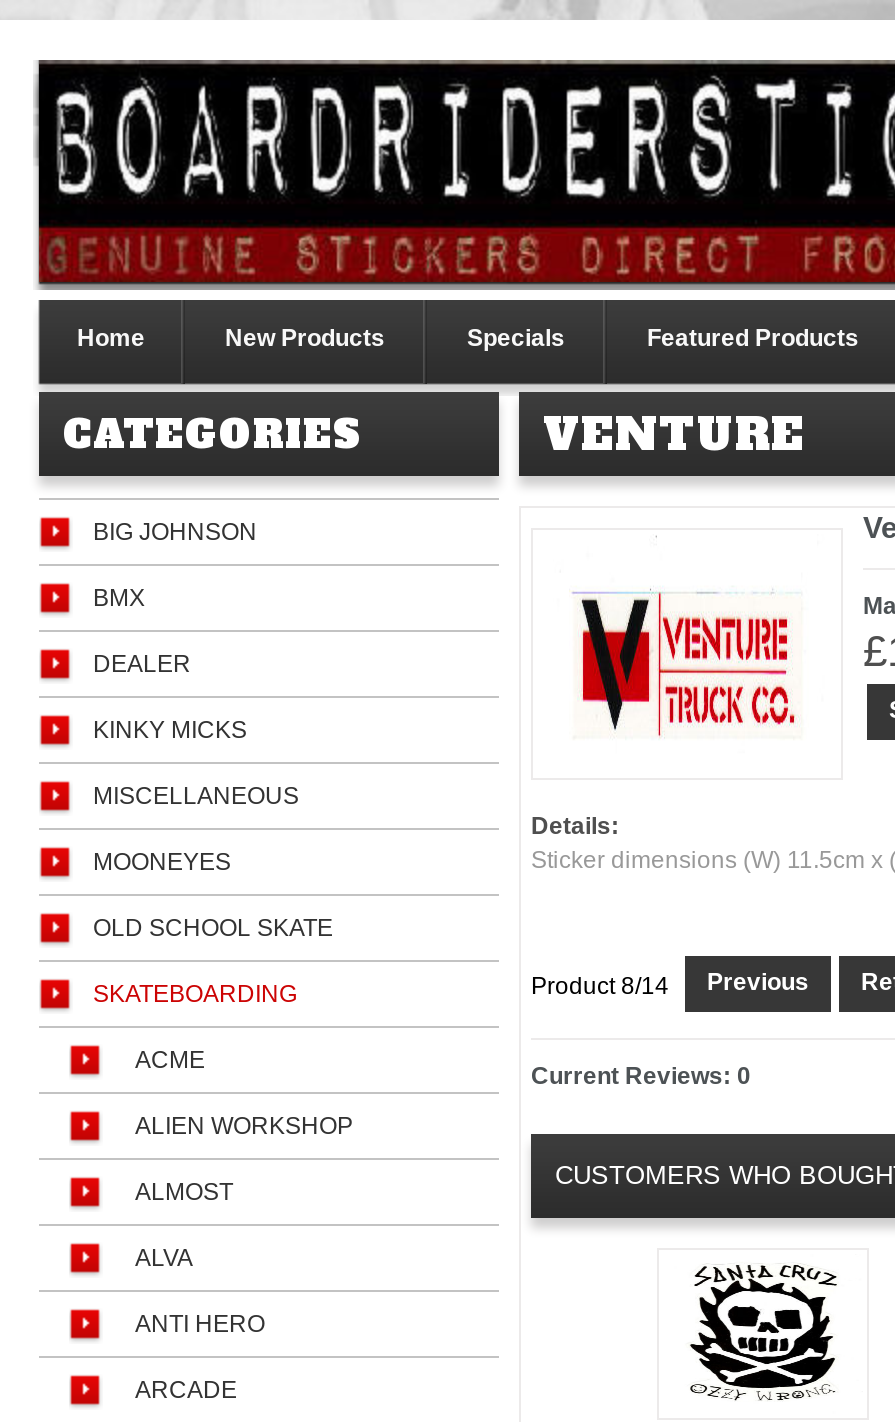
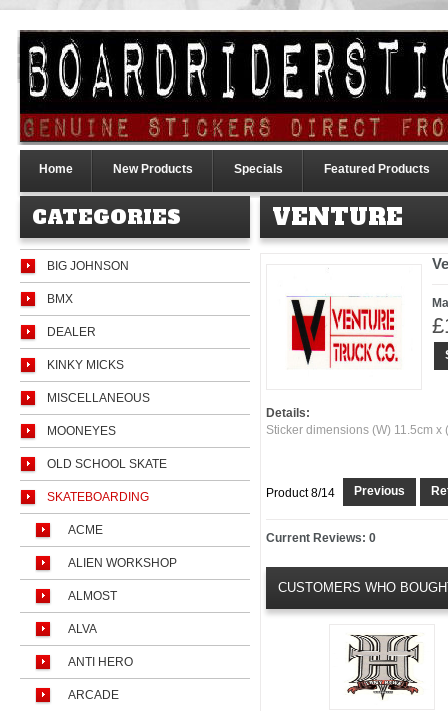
- [image]
+ [image]
